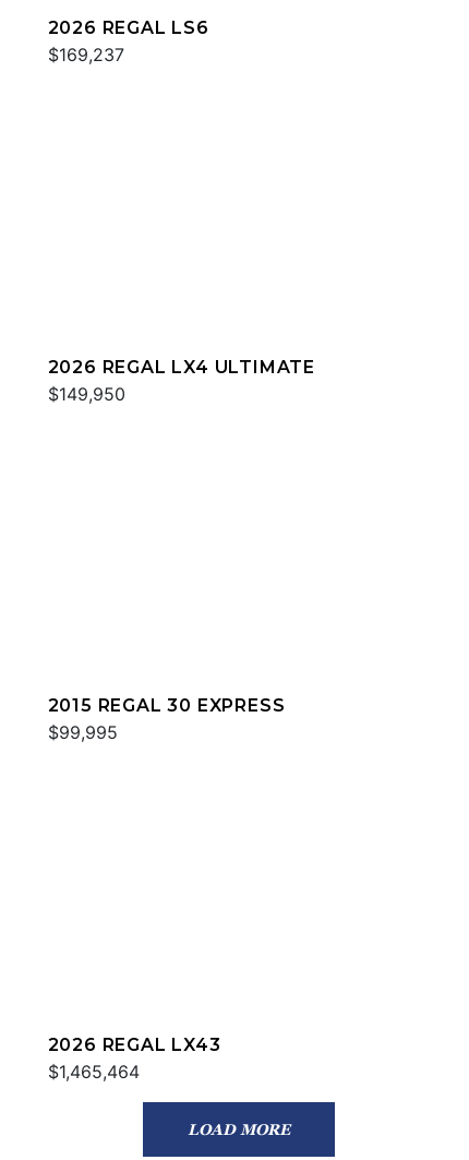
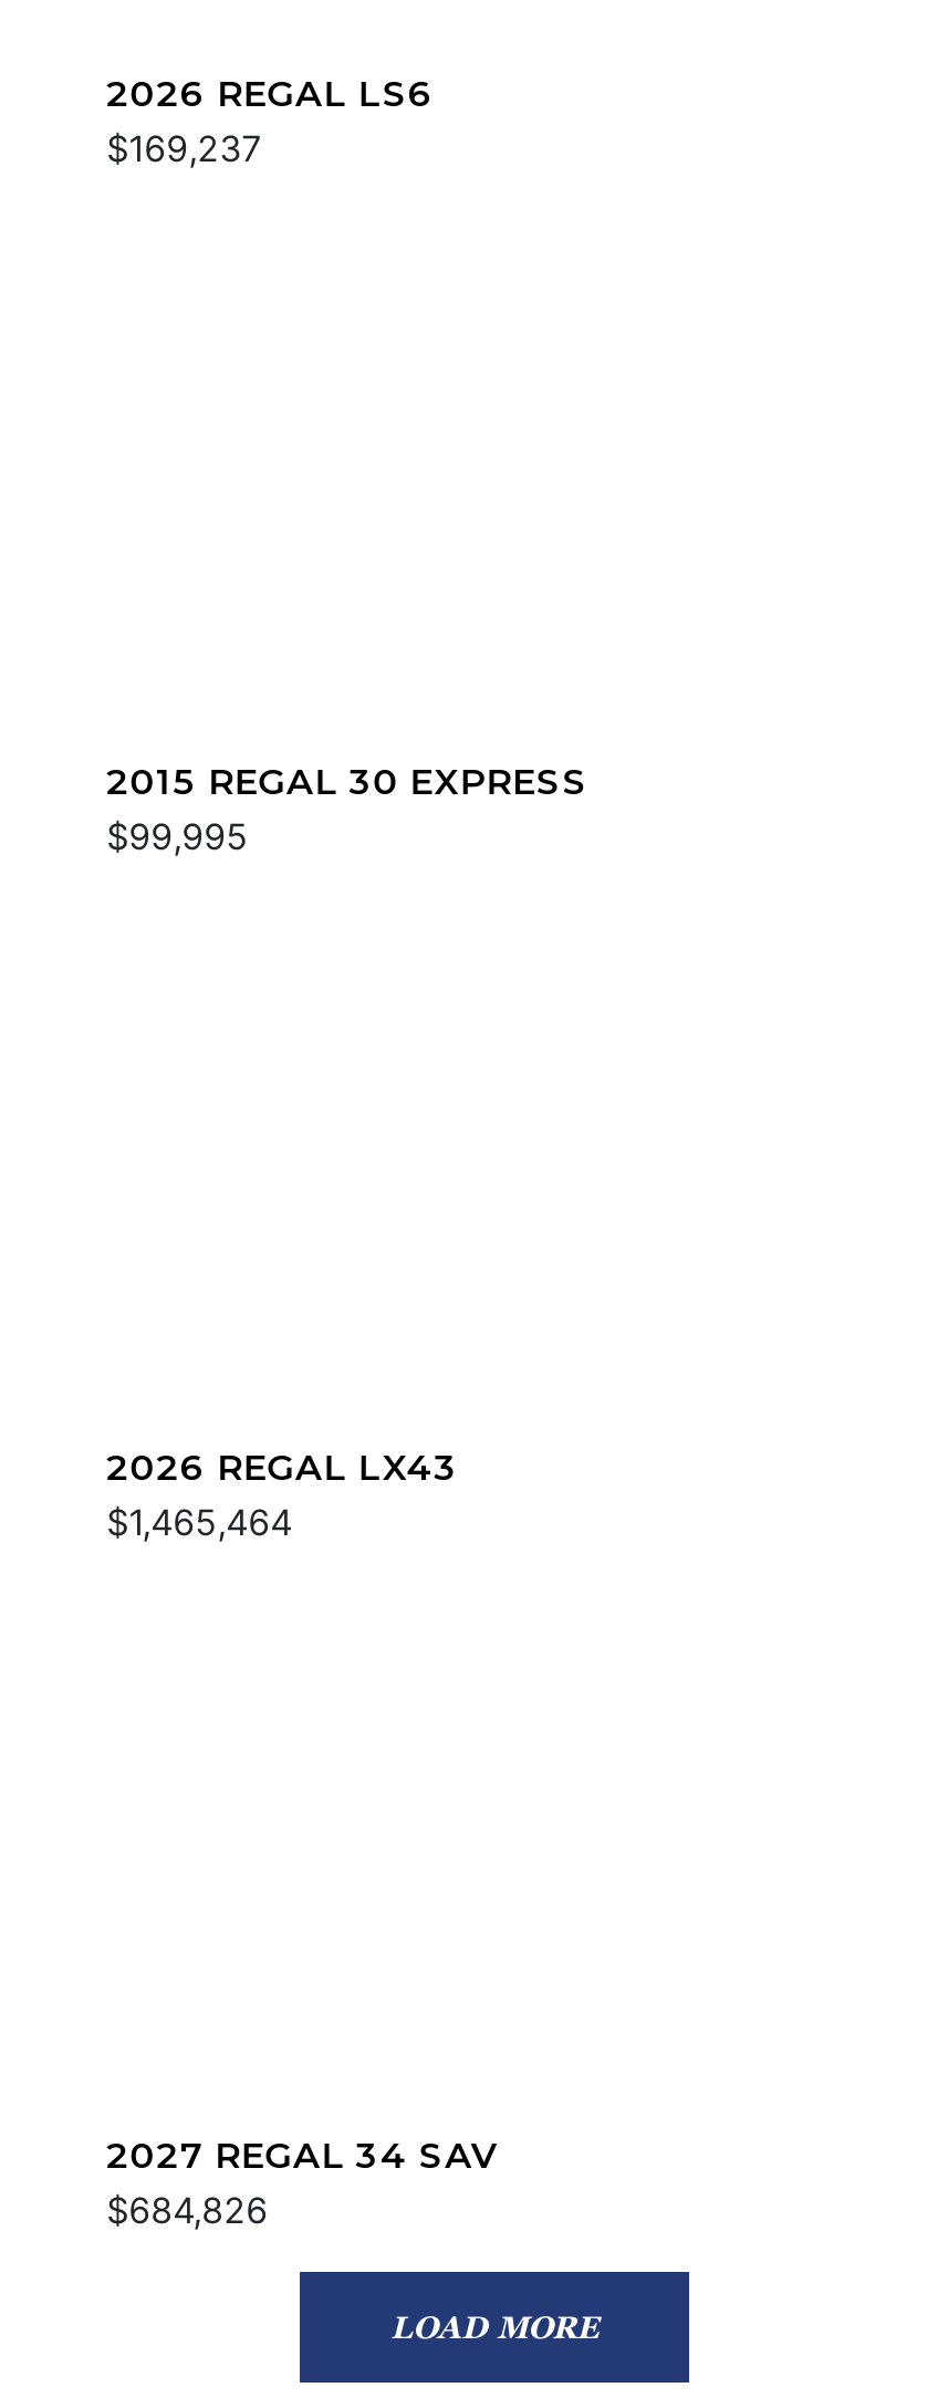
- 2026 REGAL LX4 ULTIMATE
- $149,950

moved up: 2015 REGAL 30 EXPRESS | $99,995 | 2026 REGAL LX43 | $1,465,464

+ 2027 REGAL 34 SAV
+ $684,826
